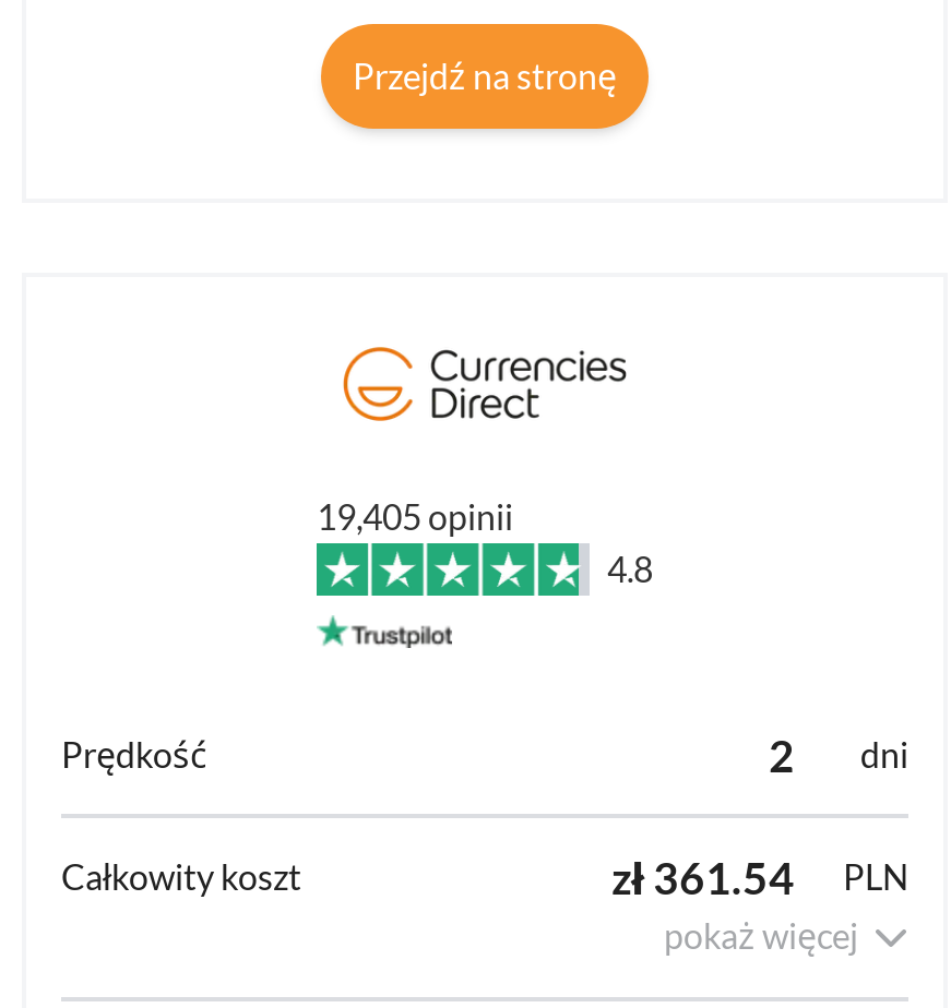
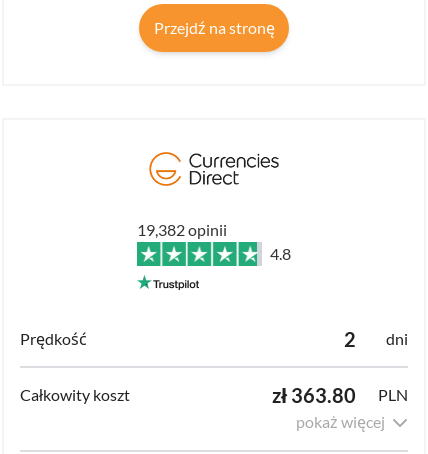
- 19,405 opinii
+ 19,382 opinii

- zł 361.54 PLN
+ zł 363.80 PLN
